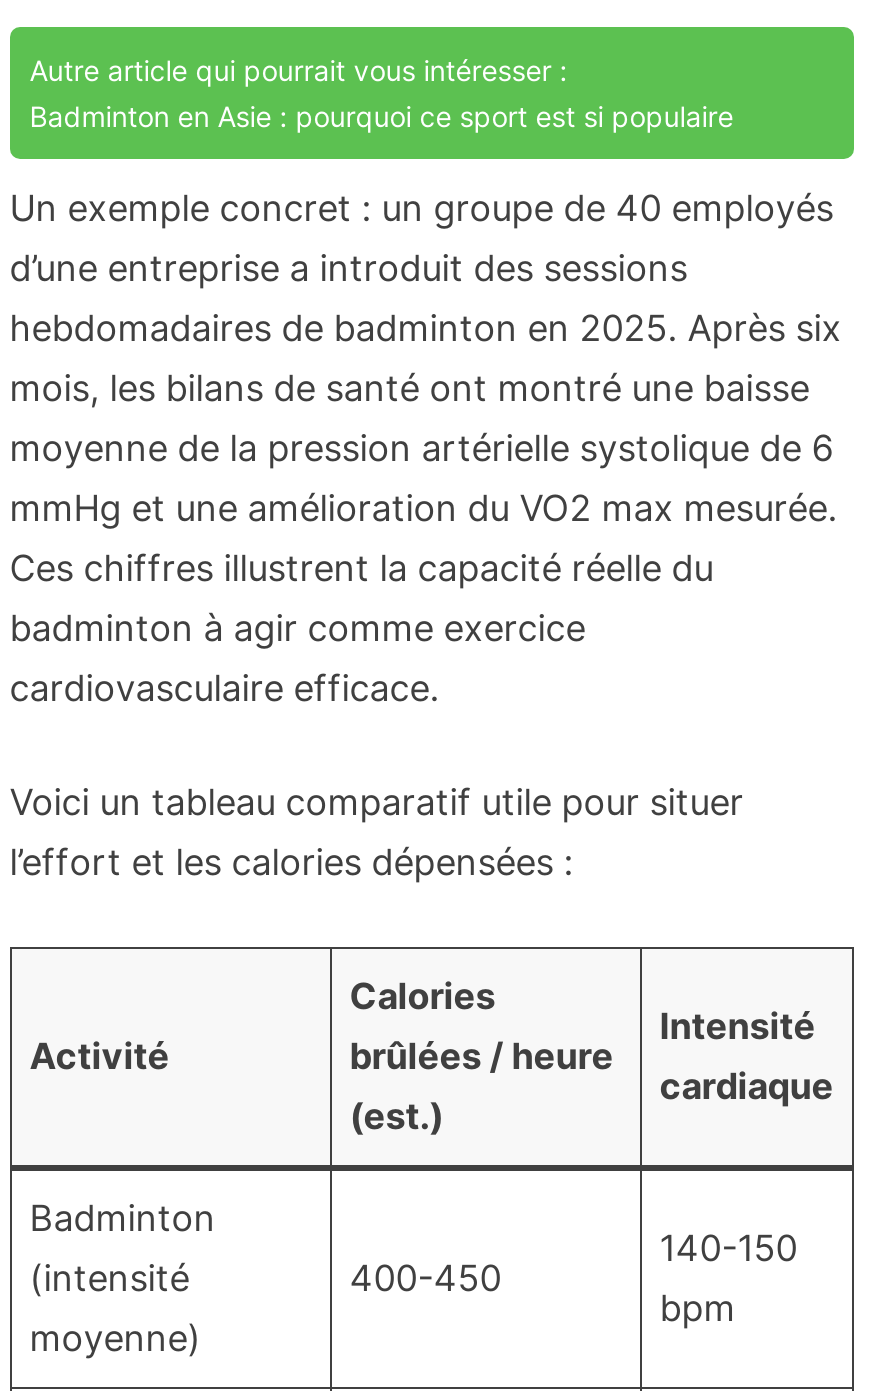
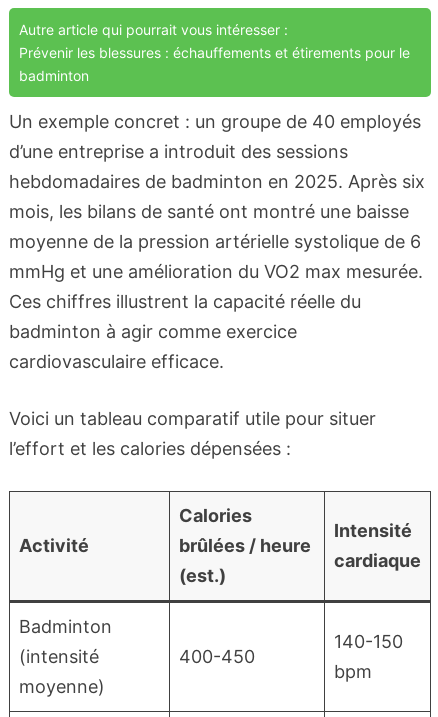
- Badminton en Asie : pourquoi ce sport est si populaire
+ Prévenir les blessures : échauffements et étirements pour le
+ badminton
